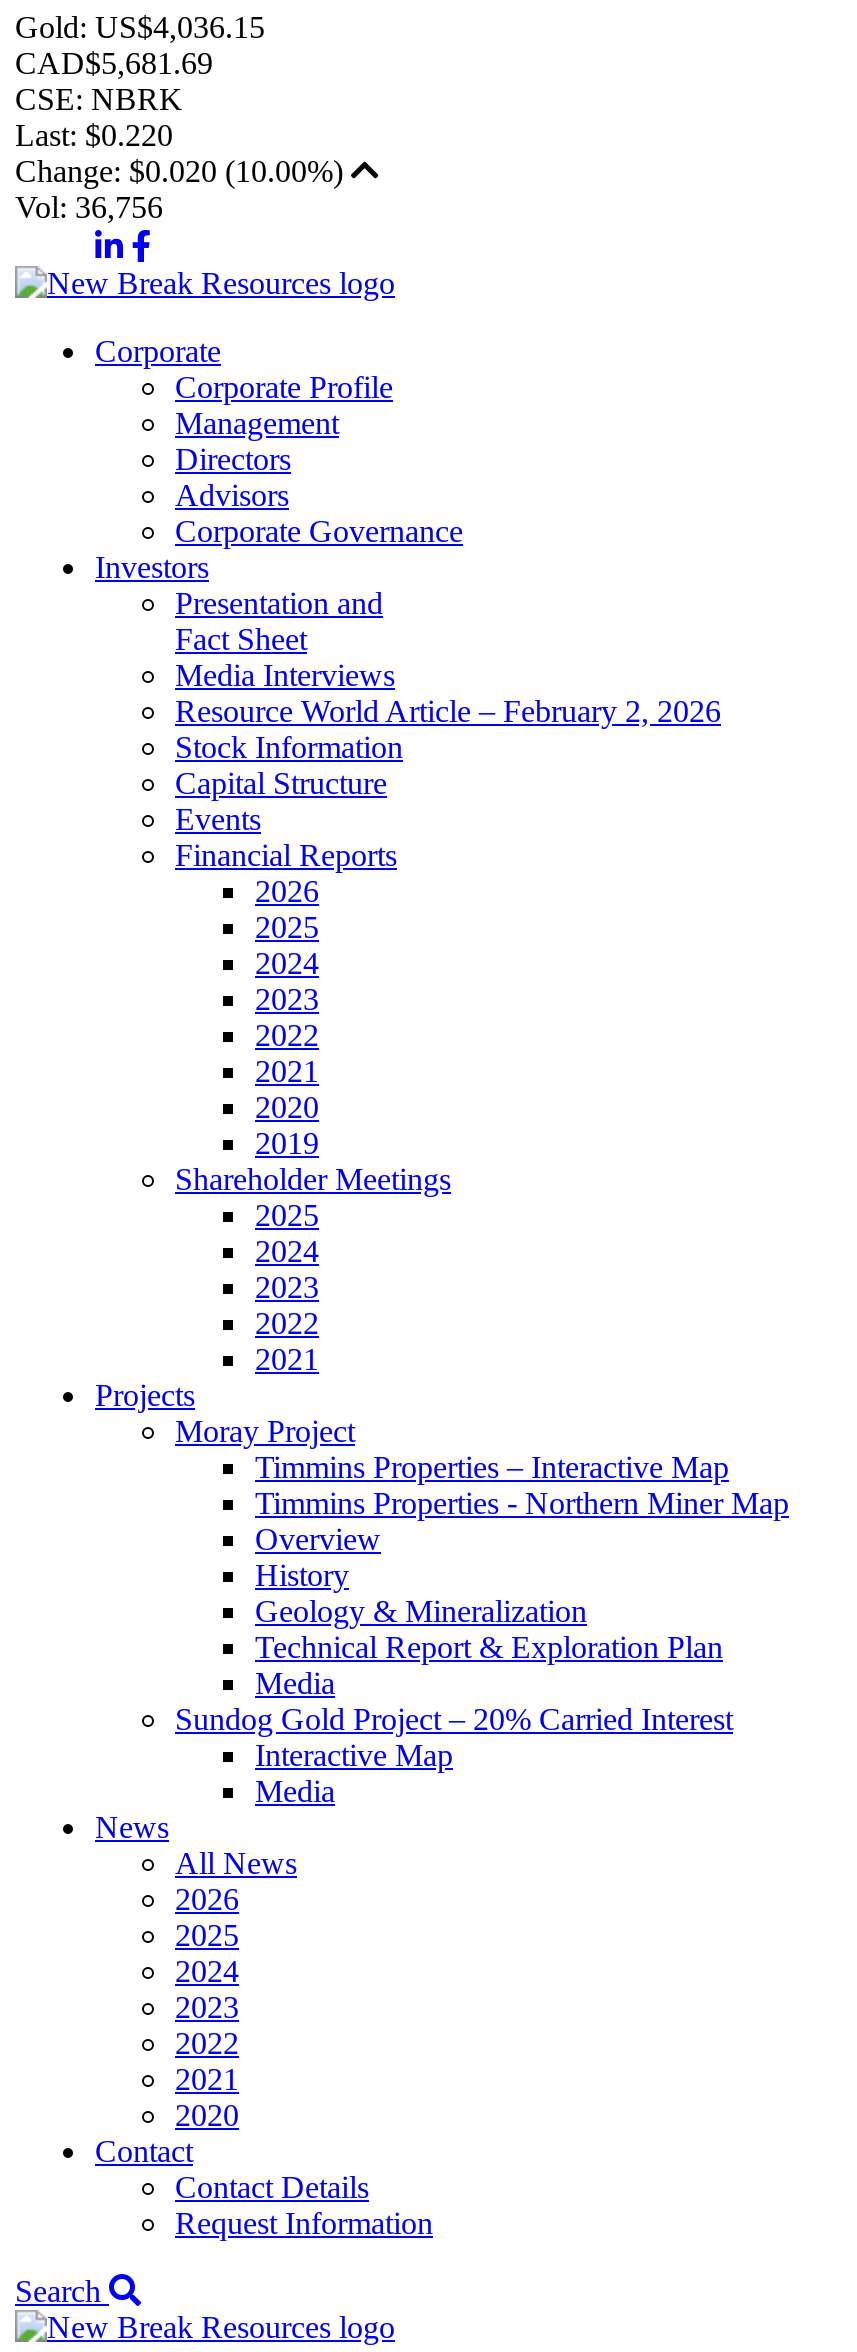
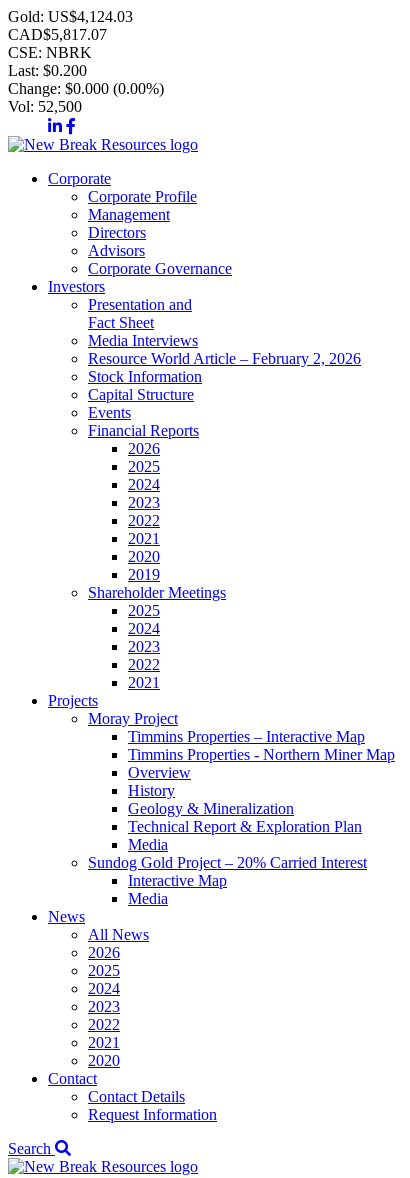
- Gold: US$4,036.15
- CAD$5,681.69
+ Gold: US$4,124.03
+ CAD$5,817.07

- Last: $0.220
+ Last: $0.200

- Change: $0.020 (10.00%)
+ Change: $0.000 (0.00%)

- Vol: 36,756
+ Vol: 52,500
